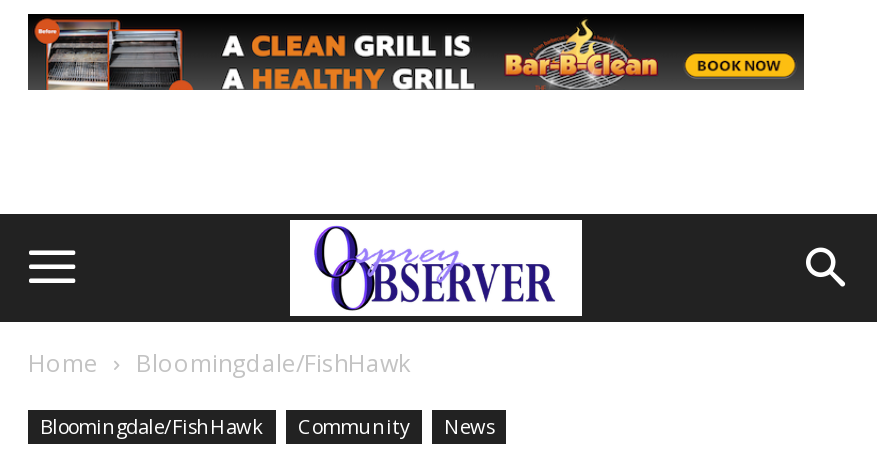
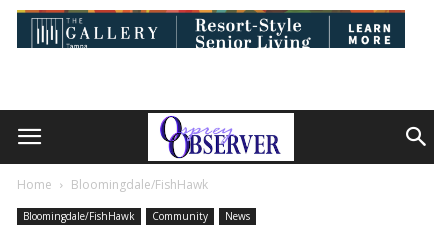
- [image]
+ [image]
